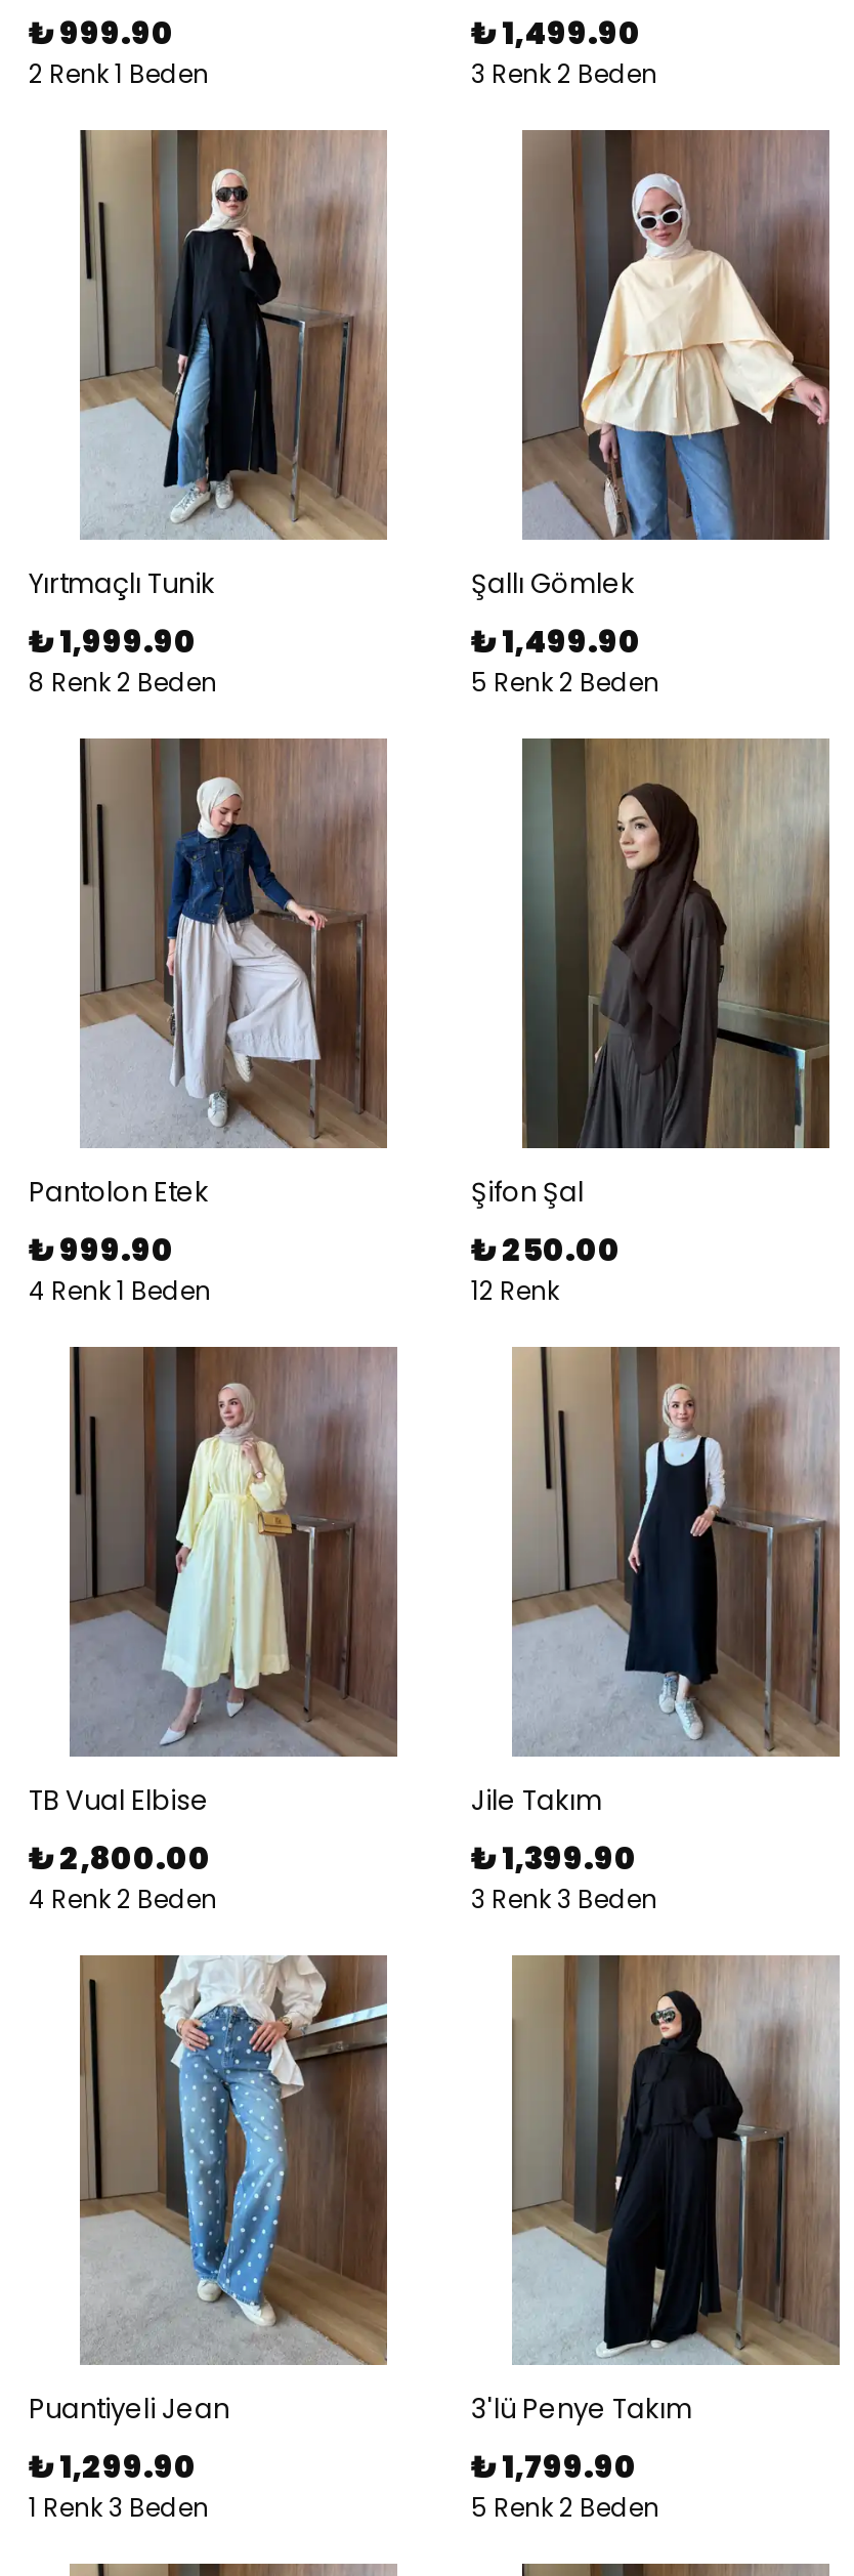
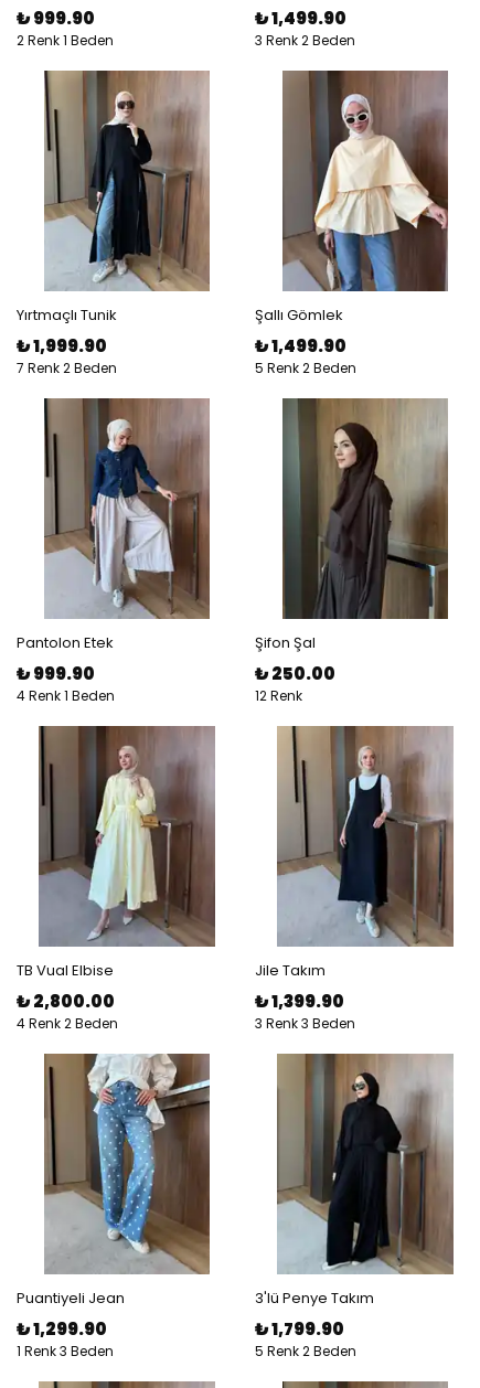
- 8 Renk 2 Beden
+ 7 Renk 2 Beden
